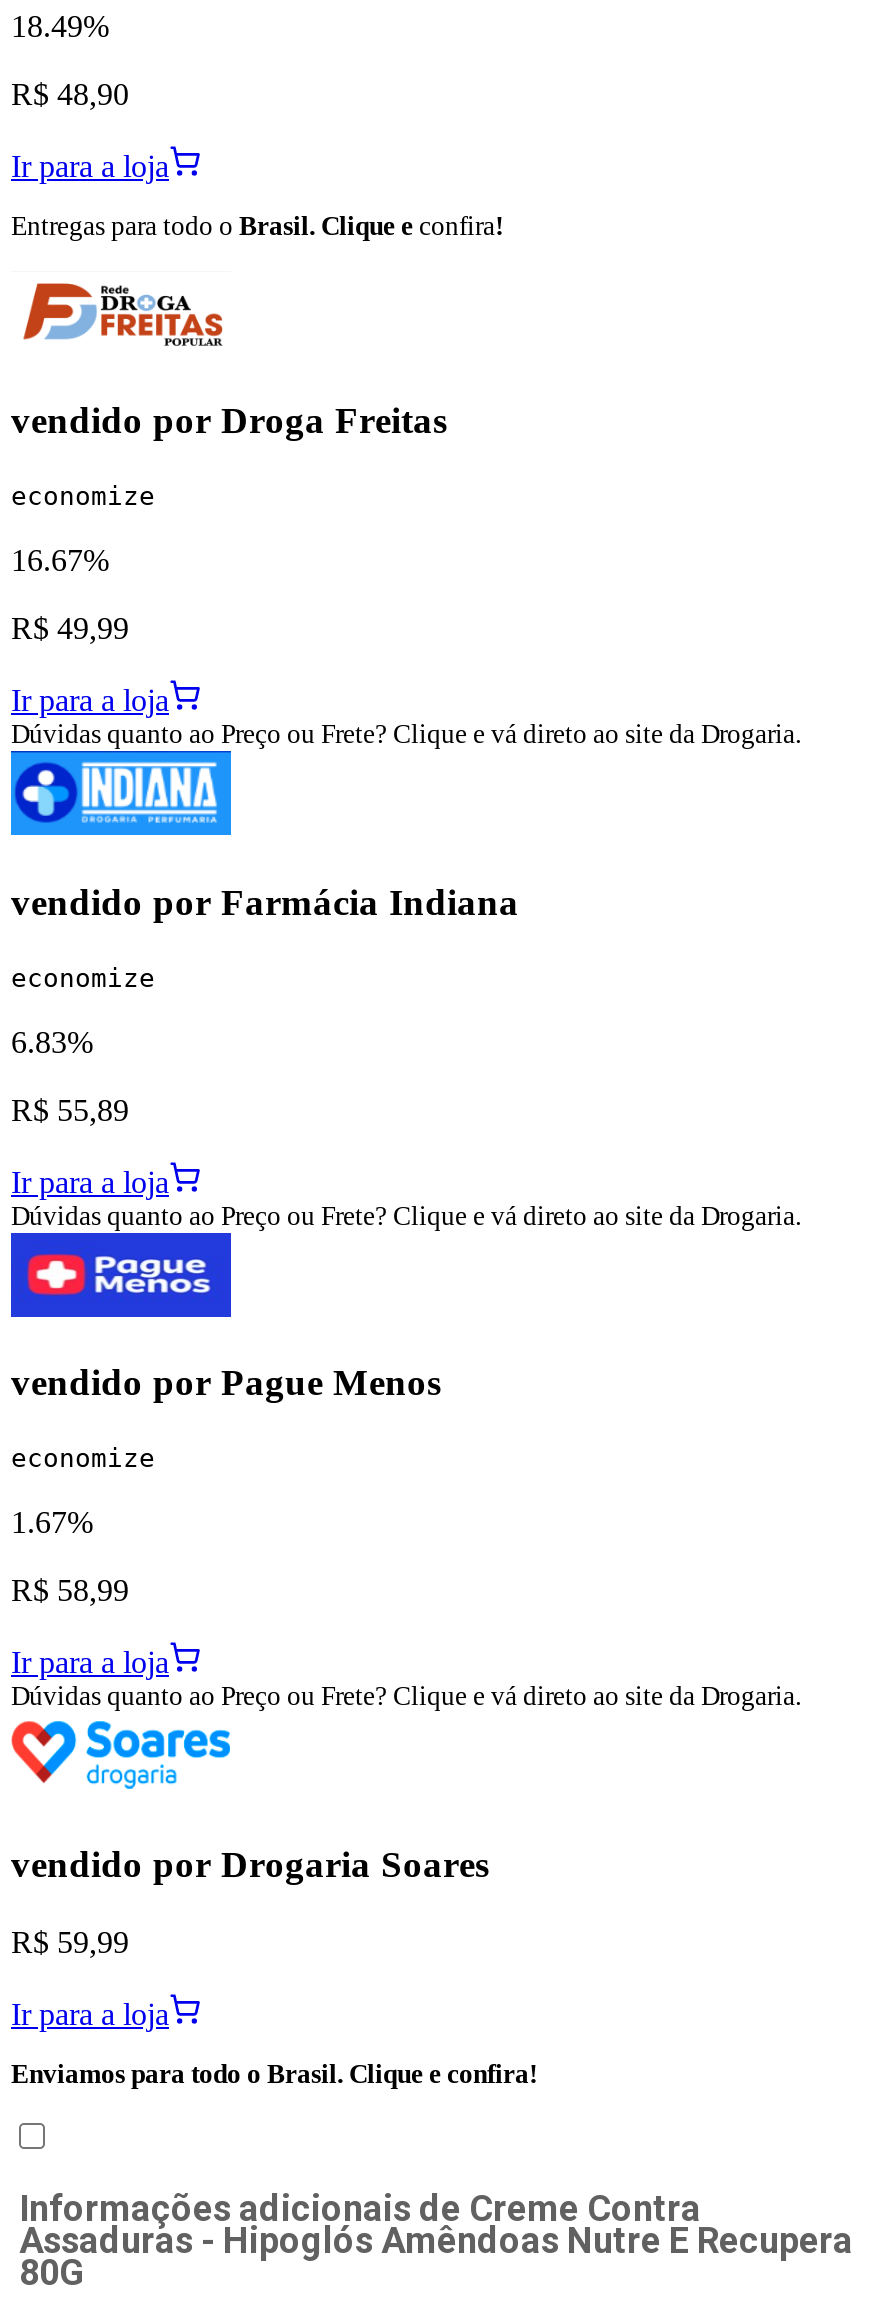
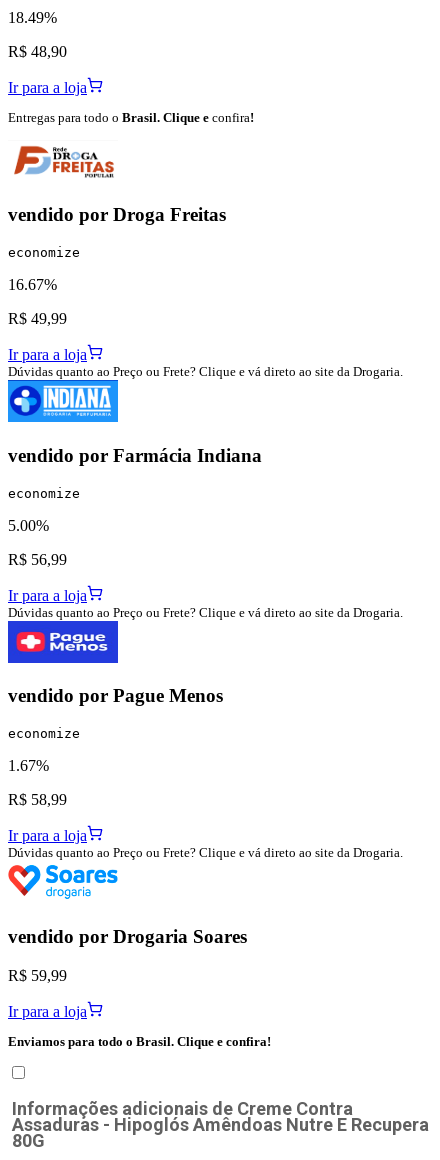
- 6.83%
+ 5.00%

- R$ 55,89
+ R$ 56,99
